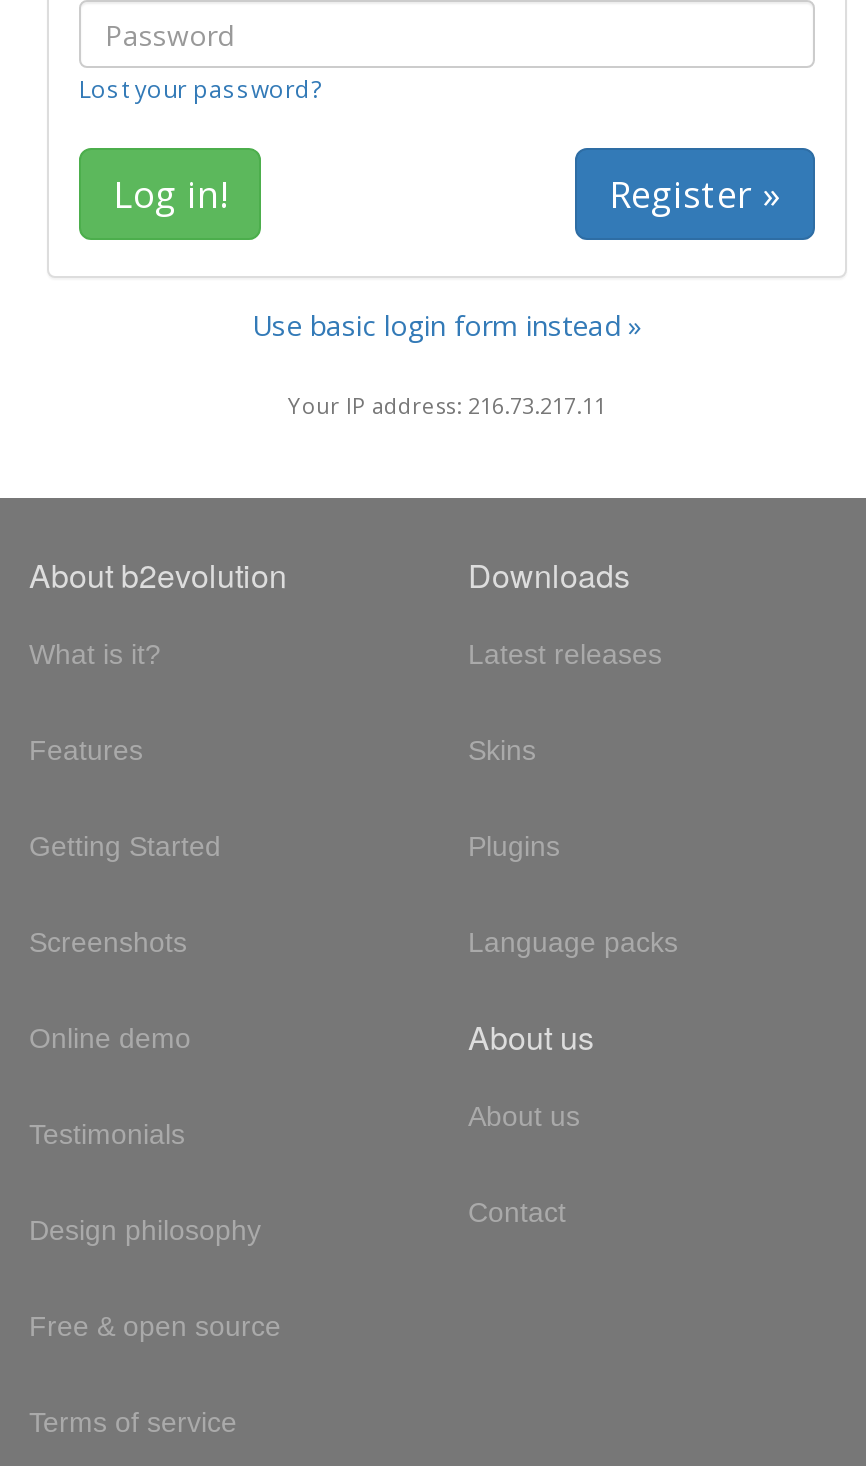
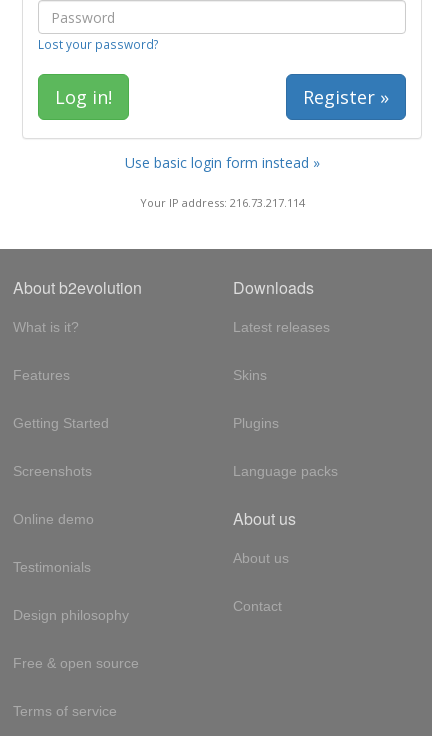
- Your IP address: 216.73.217.11
+ Your IP address: 216.73.217.114
